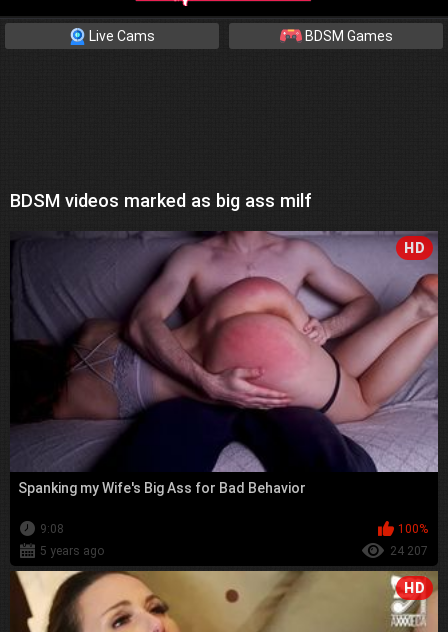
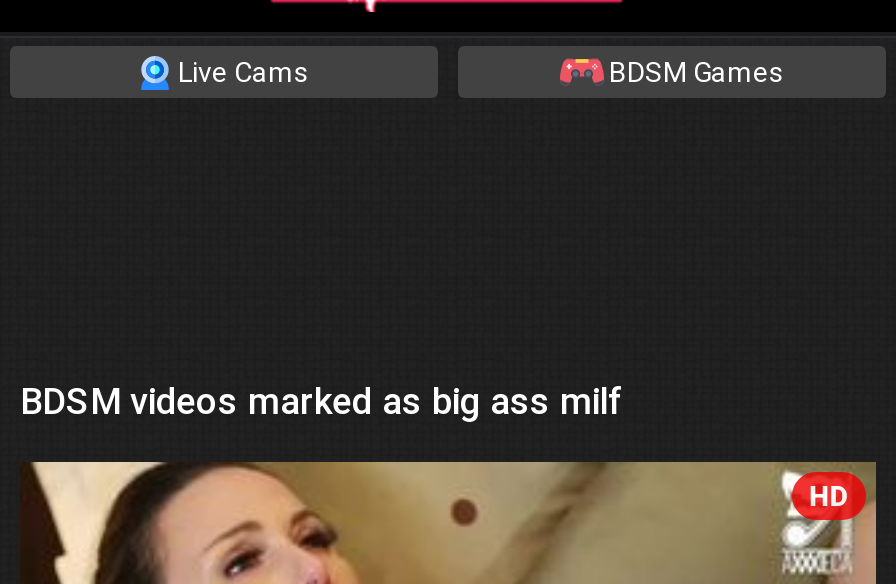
- [image]
- HD

- Spanking my Wife's Big Ass for Bad Behavior
- 9:08
- 100%
- 5 years ago
- 24 207
